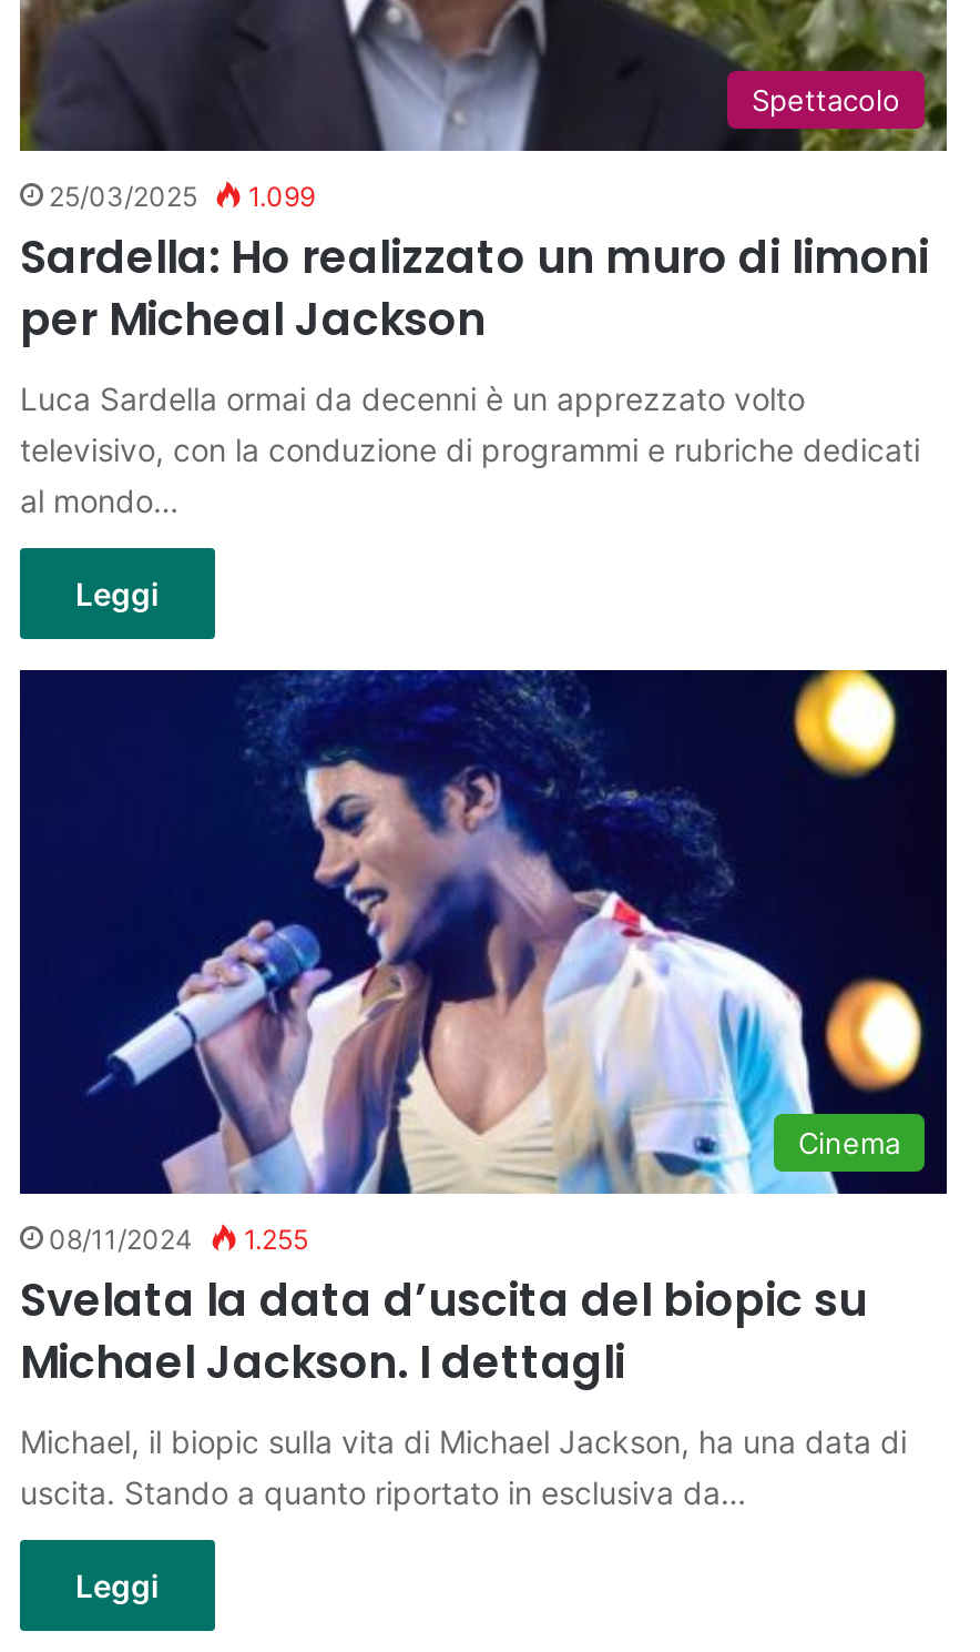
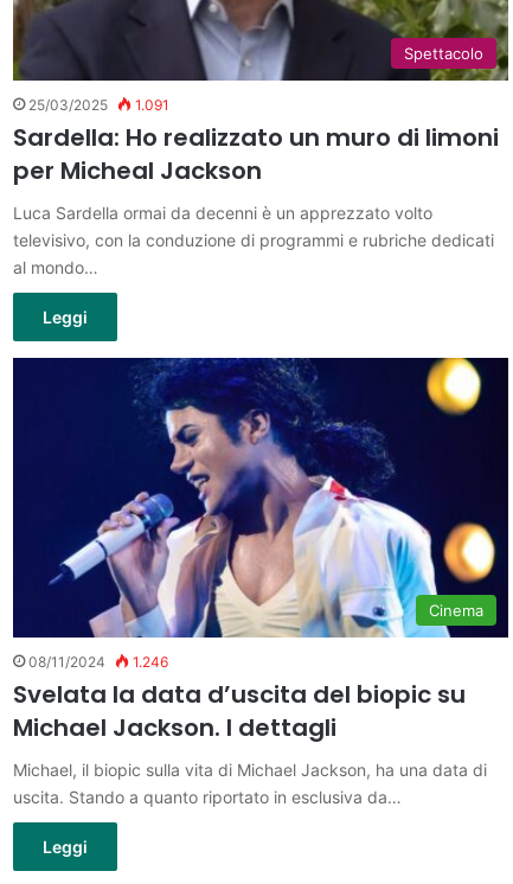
- 25/03/2025 1.099
+ 25/03/2025 1.091

- 08/11/2024 1.255
+ 08/11/2024 1.246
